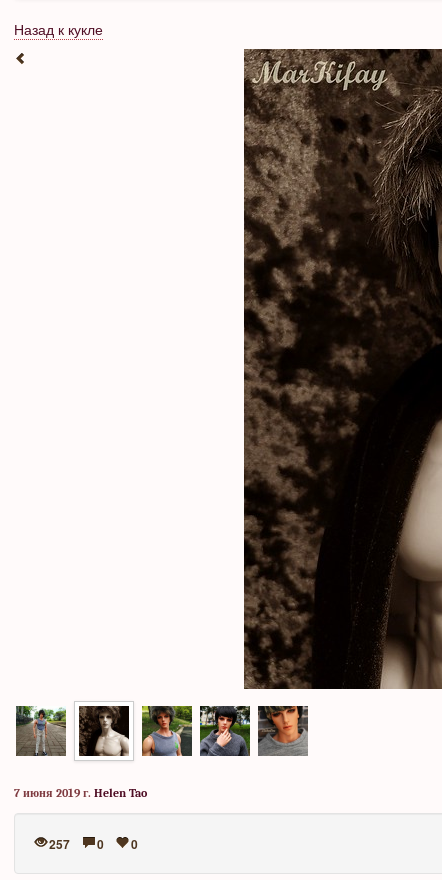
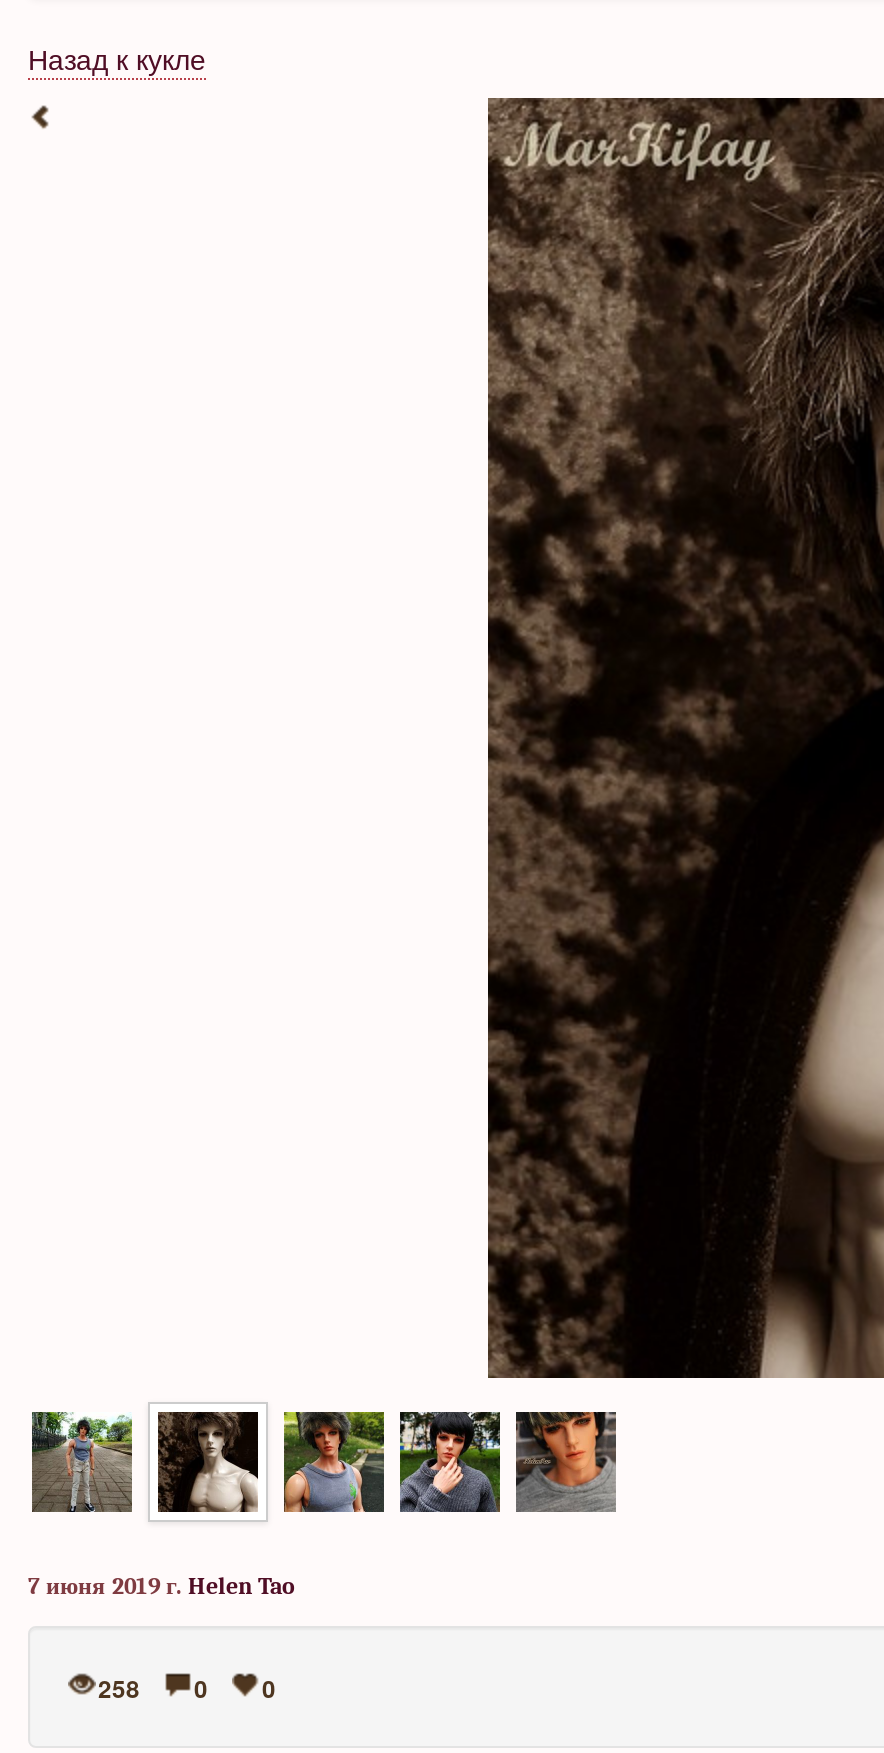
- 257
+ 258
